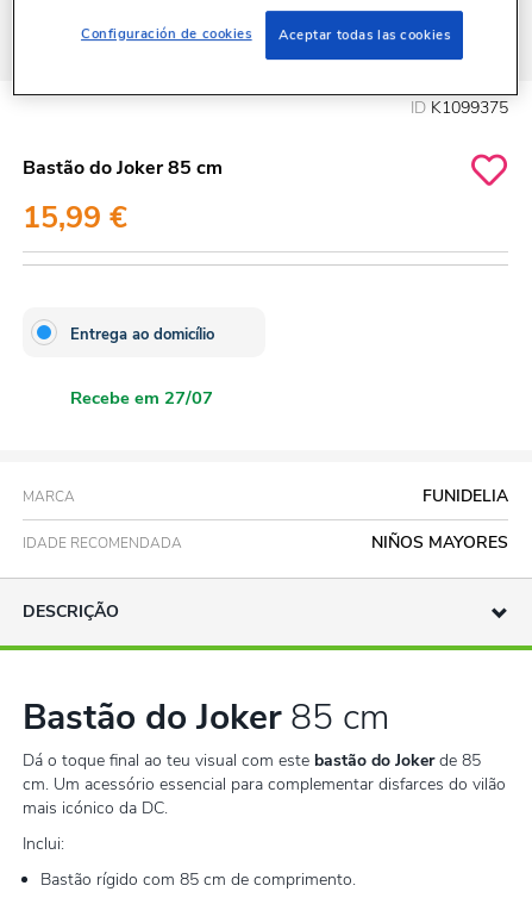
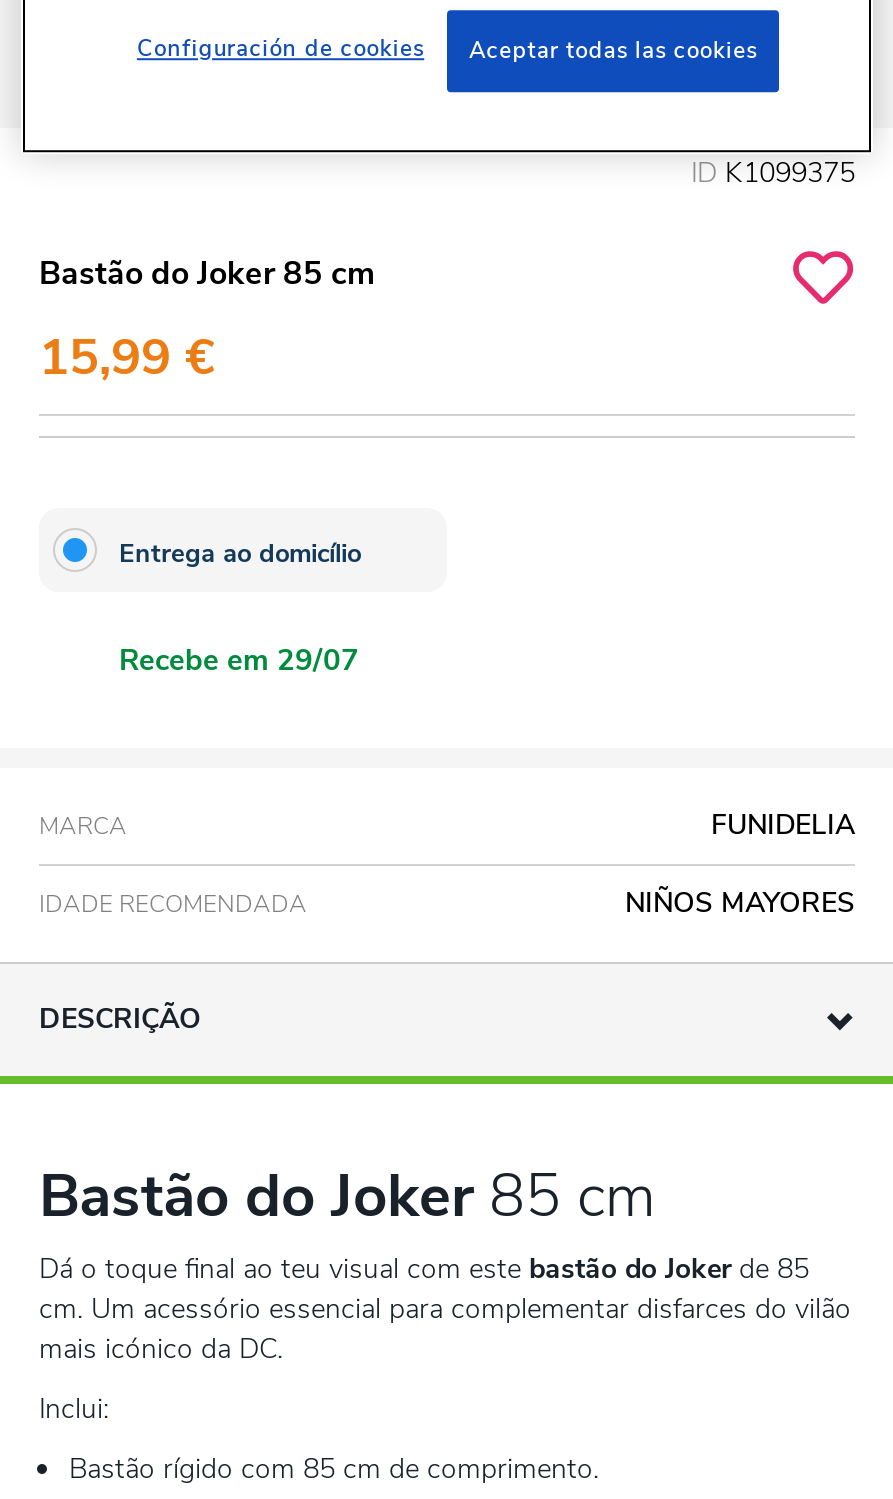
- Recebe em 27/07
+ Recebe em 29/07
